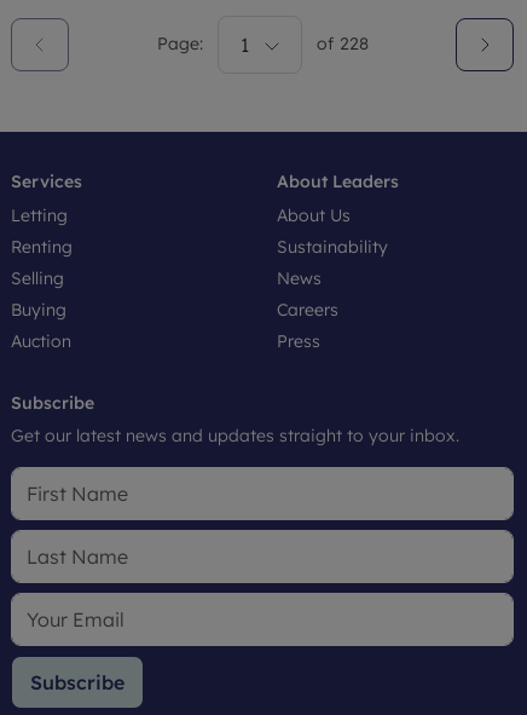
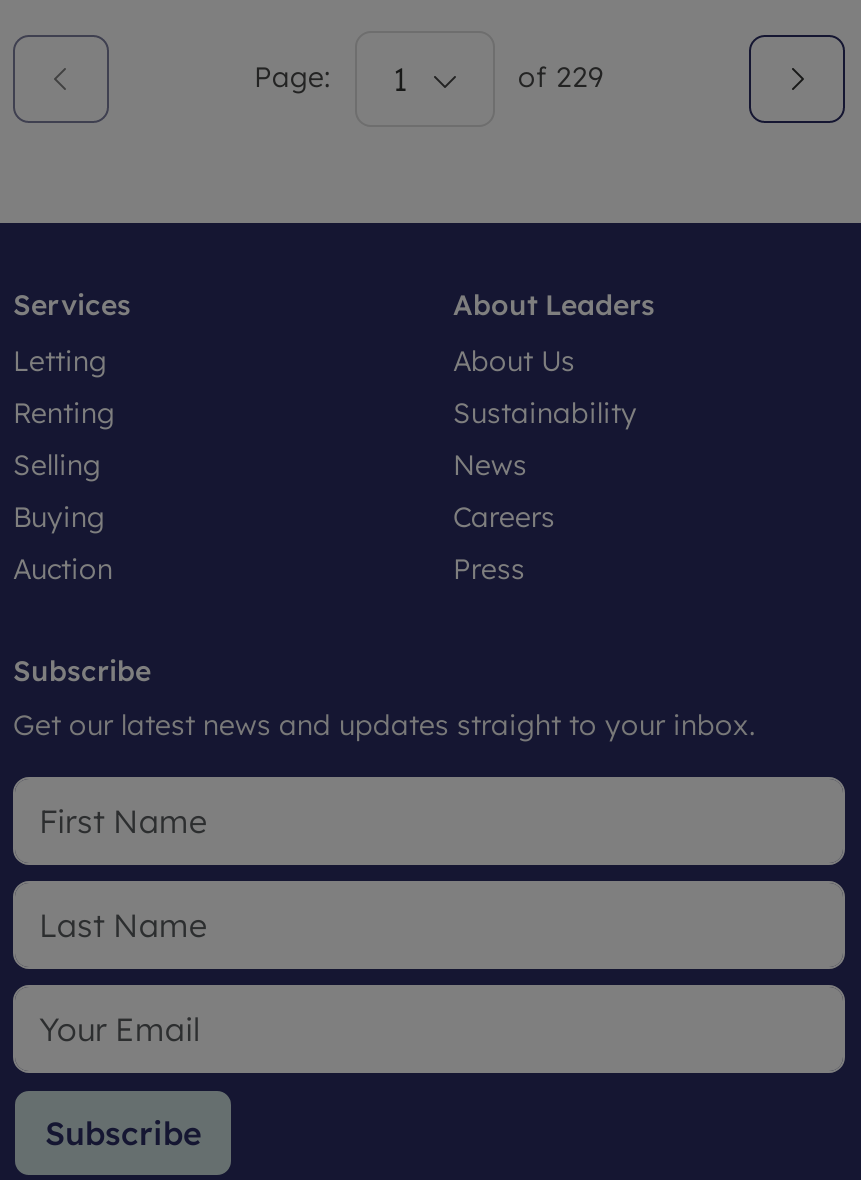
- of 228
+ of 229
